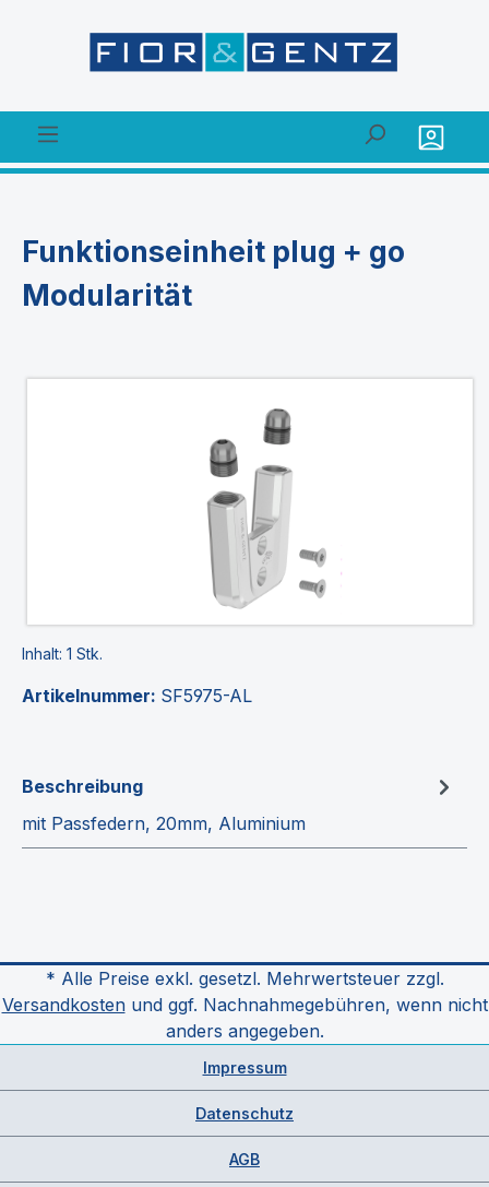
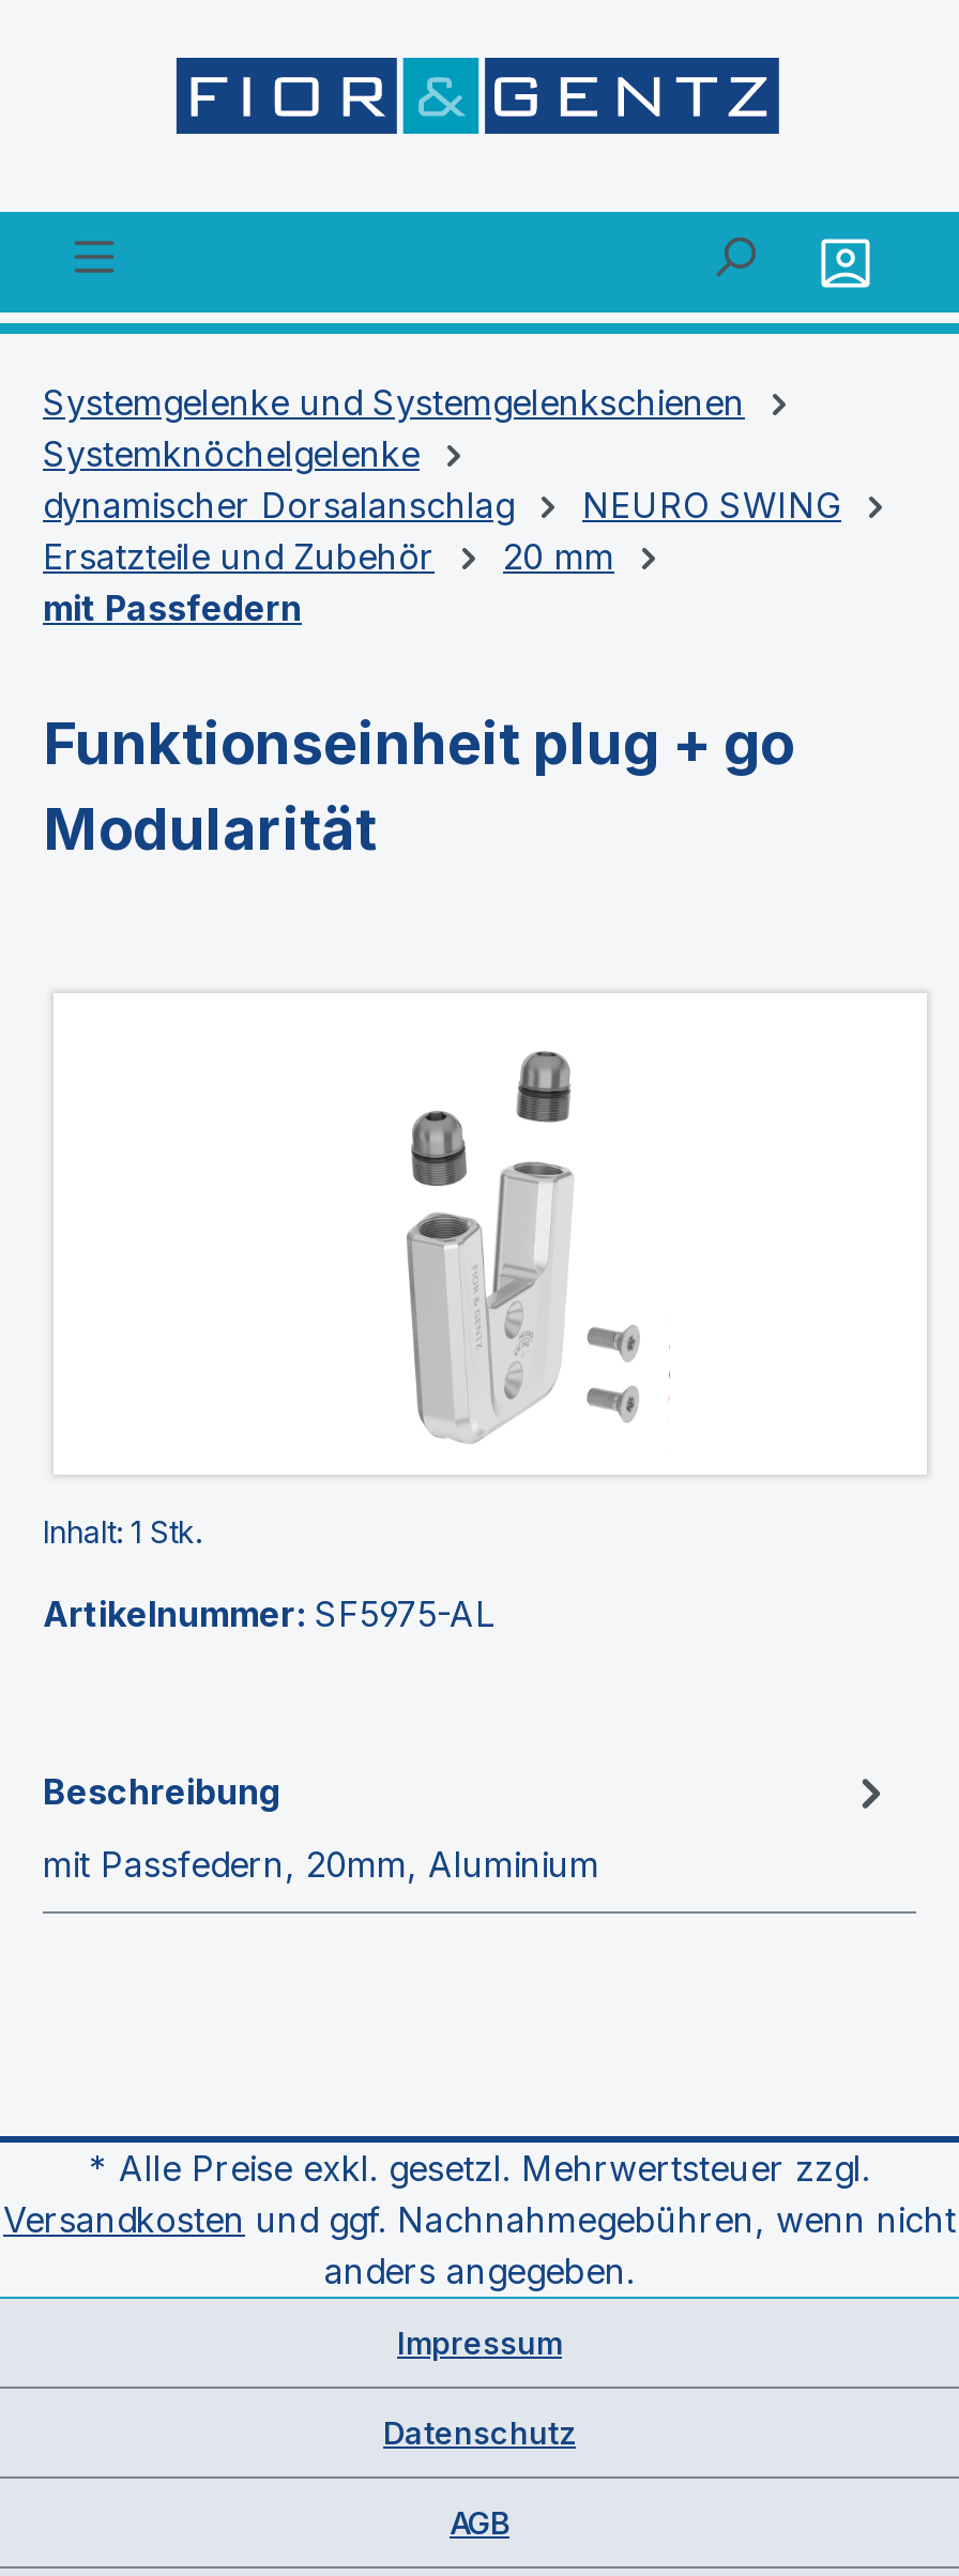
+ Systemgelenke und Systemgelenkschienen
+ Systemknöchelgelenke
+ dynamischer Dorsalanschlag
+ NEURO SWING
+ Ersatzteile und Zubehör
+ 20 mm
+ mit Passfedern
